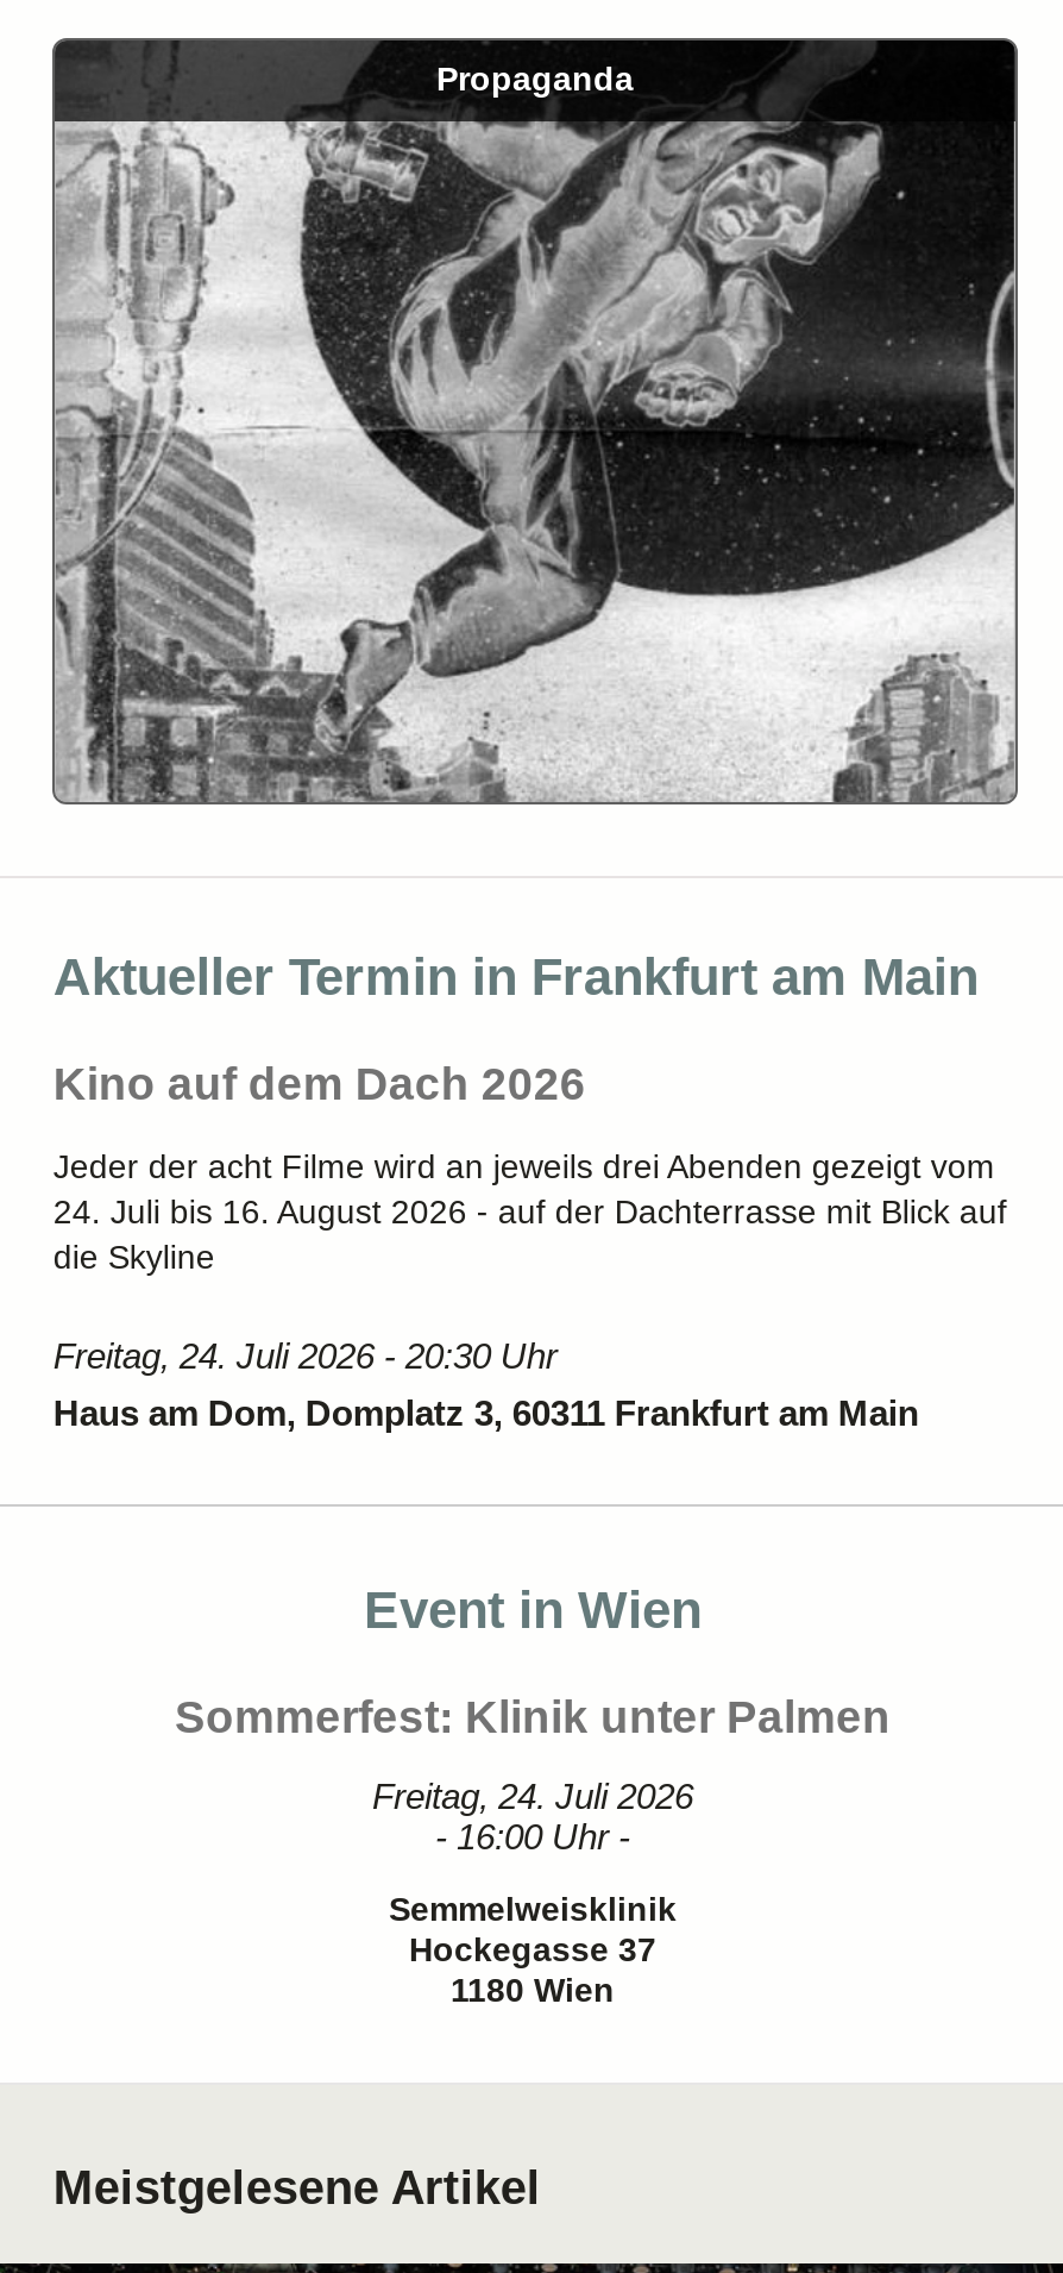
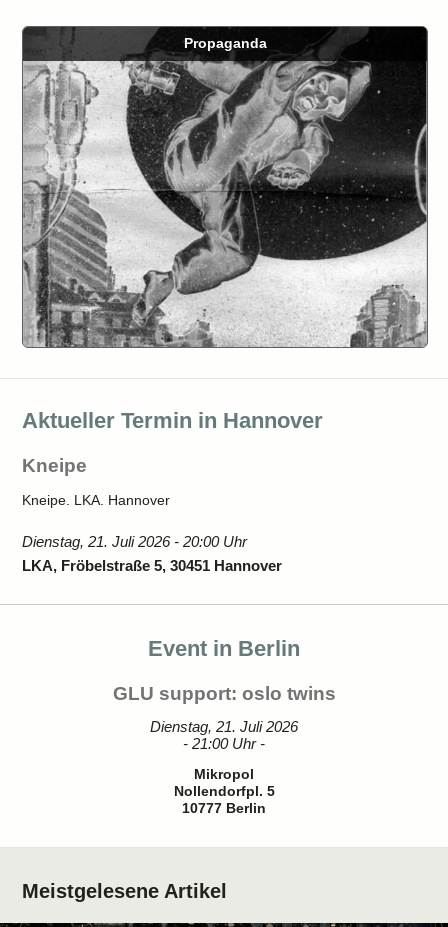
- Aktueller Termin in Frankfurt am Main
+ Aktueller Termin in Hannover

- Kino auf dem Dach 2026
+ Kneipe

- Jeder der acht Filme wird an jeweils drei Abenden gezeigt vom
- 24. Juli bis 16. August 2026 - auf der Dachterrasse mit Blick auf
- die Skyline
+ Kneipe. LKA. Hannover

- Freitag, 24. Juli 2026 - 20:30 Uhr
- Haus am Dom, Domplatz 3, 60311 Frankfurt am Main
+ Dienstag, 21. Juli 2026 - 20:00 Uhr
+ LKA, Fröbelstraße 5, 30451 Hannover

- Event in Wien
+ Event in Berlin

- Sommerfest: Klinik unter Palmen
+ GLU support: oslo twins

- Freitag, 24. Juli 2026
- - 16:00 Uhr -
+ Dienstag, 21. Juli 2026
+ - 21:00 Uhr -

- Semmelweisklinik
- Hockegasse 37
- 1180 Wien
+ Mikropol
+ Nollendorfpl. 5
+ 10777 Berlin
